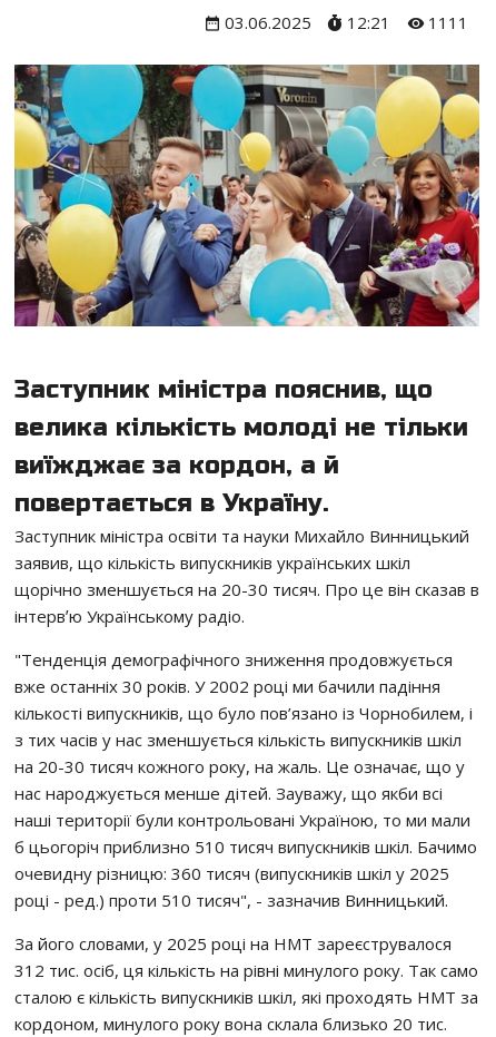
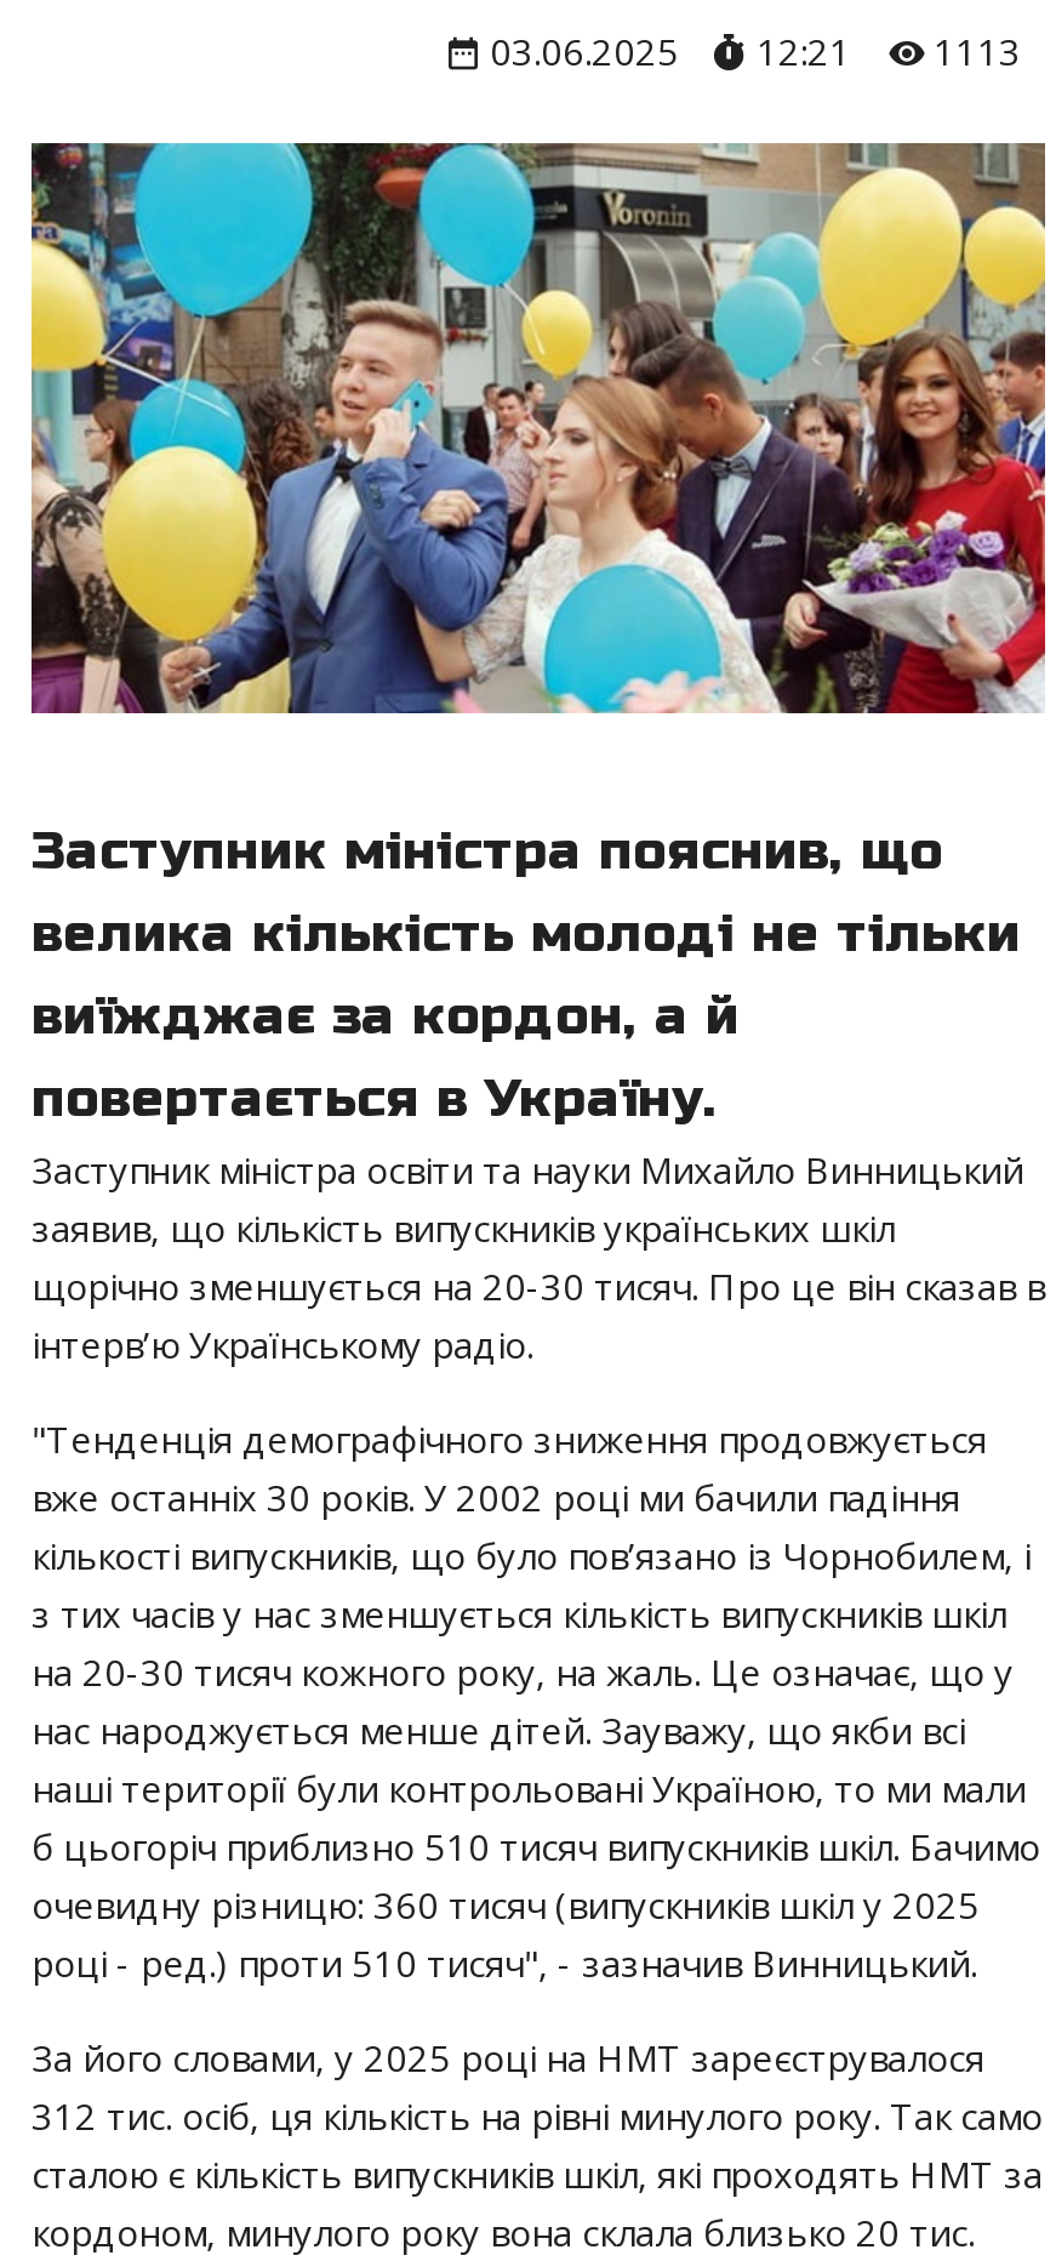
- 03.06.2025 12:21 1111
+ 03.06.2025 12:21 1113
